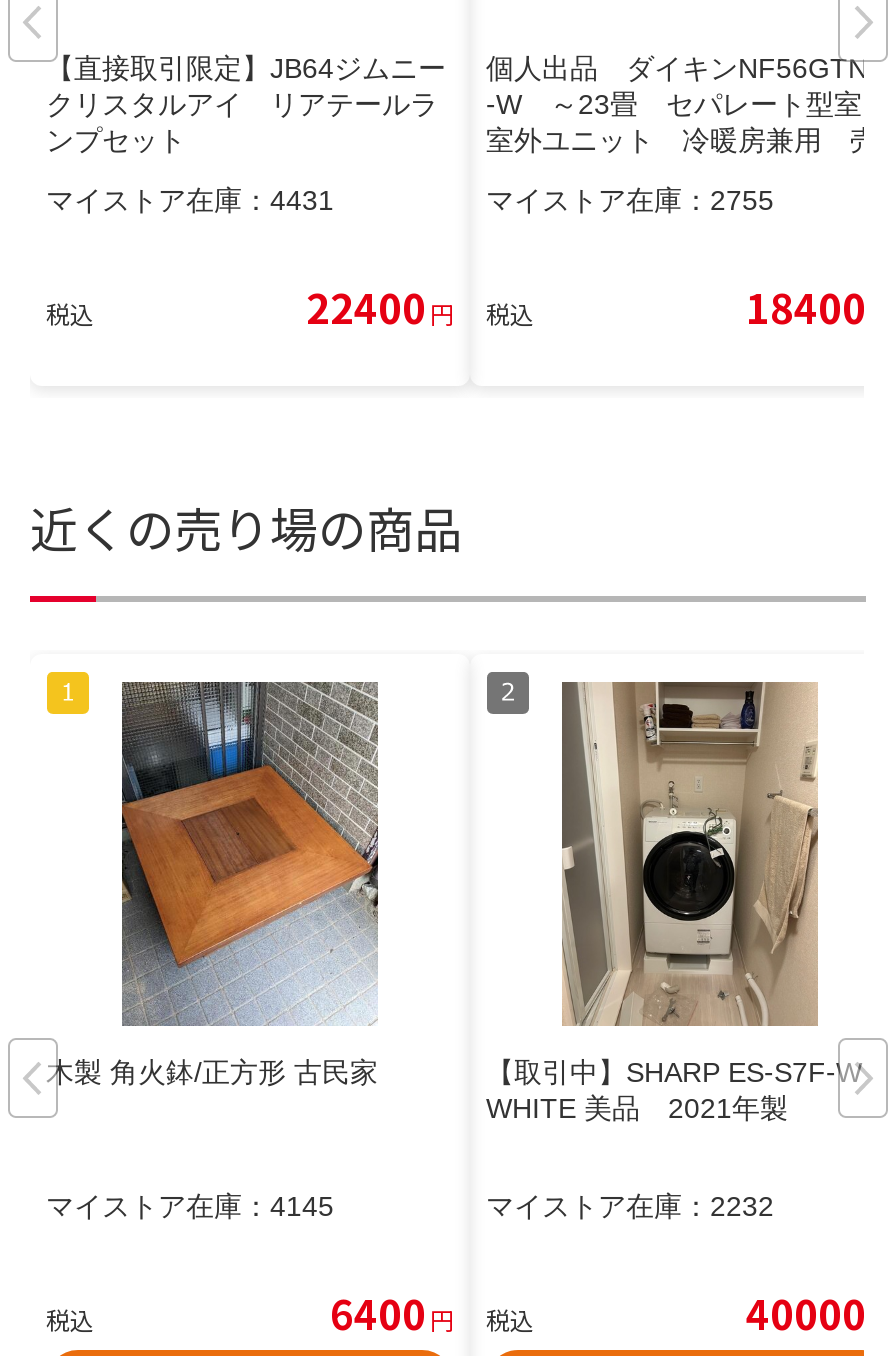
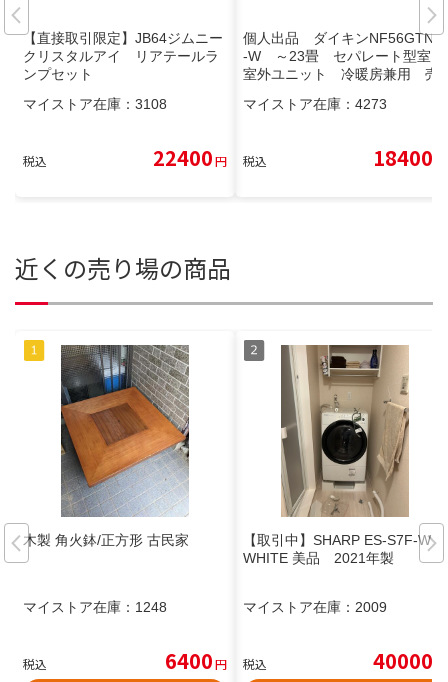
- マイストア在庫：4431
+ マイストア在庫：3108

- マイストア在庫：2755
+ マイストア在庫：4273

- マイストア在庫：4145
+ マイストア在庫：1248

- マイストア在庫：2232
+ マイストア在庫：2009
